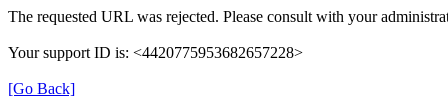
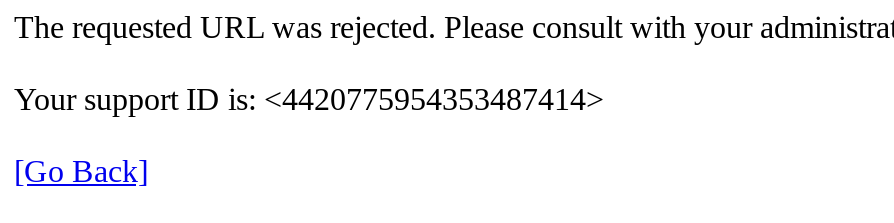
- Your support ID is: <4420775953682657228>
+ Your support ID is: <4420775954353487414>
